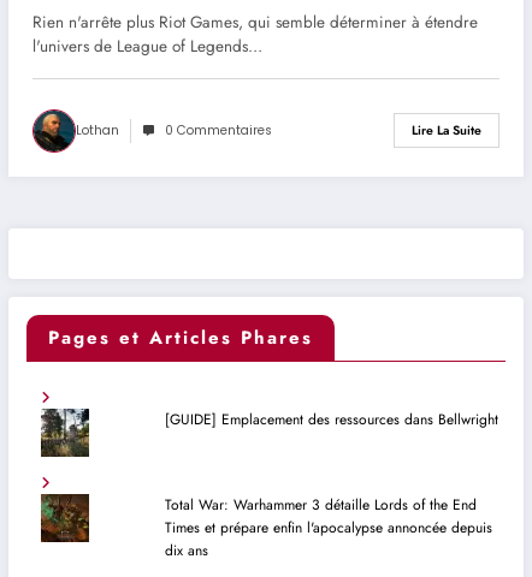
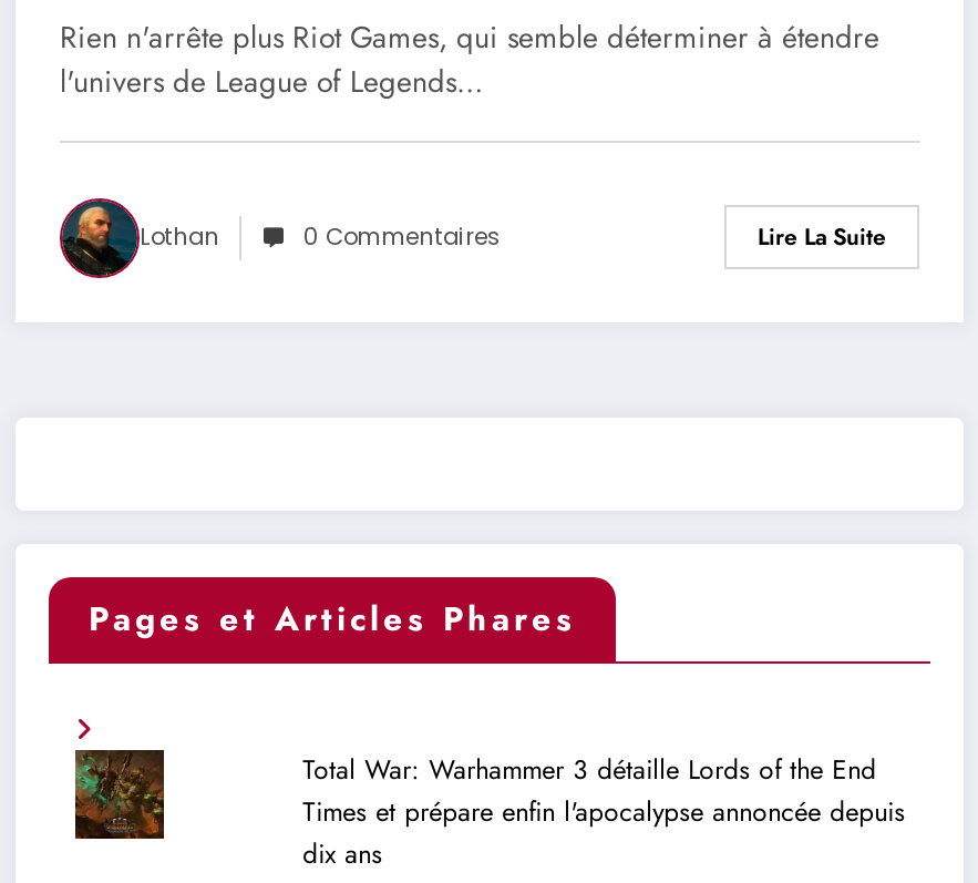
- [image]

- [GUIDE] Emplacement des ressources dans Bellwright
